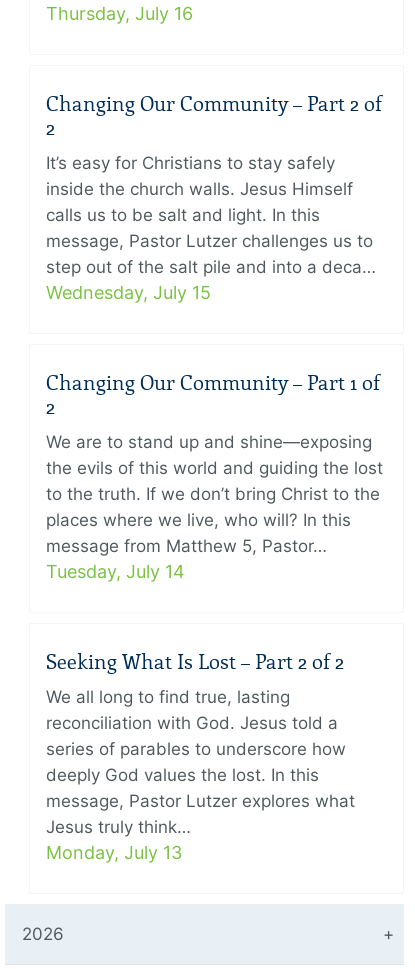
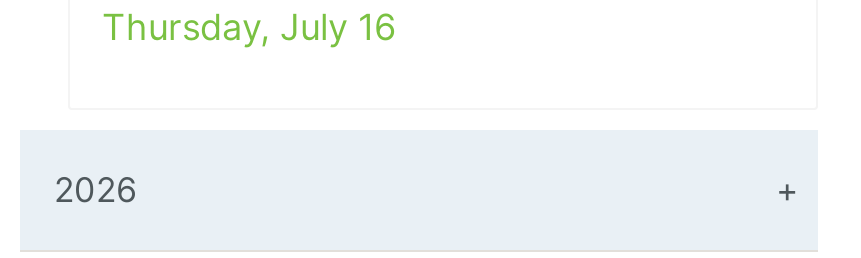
- Changing Our Community – Part 2 of
- 2
- It’s easy for Christians to stay safely
- inside the church walls. Jesus Himself
- calls us to be salt and light. In this
- message, Pastor Lutzer challenges us to
- step out of the salt pile and into a deca…
- Wednesday, July 15

- Changing Our Community – Part 1 of
- 2
- We are to stand up and shine—exposing
- the evils of this world and guiding the lost
- to the truth. If we don’t bring Christ to the
- places where we live, who will? In this
- message from Matthew 5, Pastor…
- Tuesday, July 14

- Seeking What Is Lost – Part 2 of 2
- We all long to find true, lasting
- reconciliation with God. Jesus told a
- series of parables to underscore how
- deeply God values the lost. In this
- message, Pastor Lutzer explores what
- Jesus truly think…
- Monday, July 13
